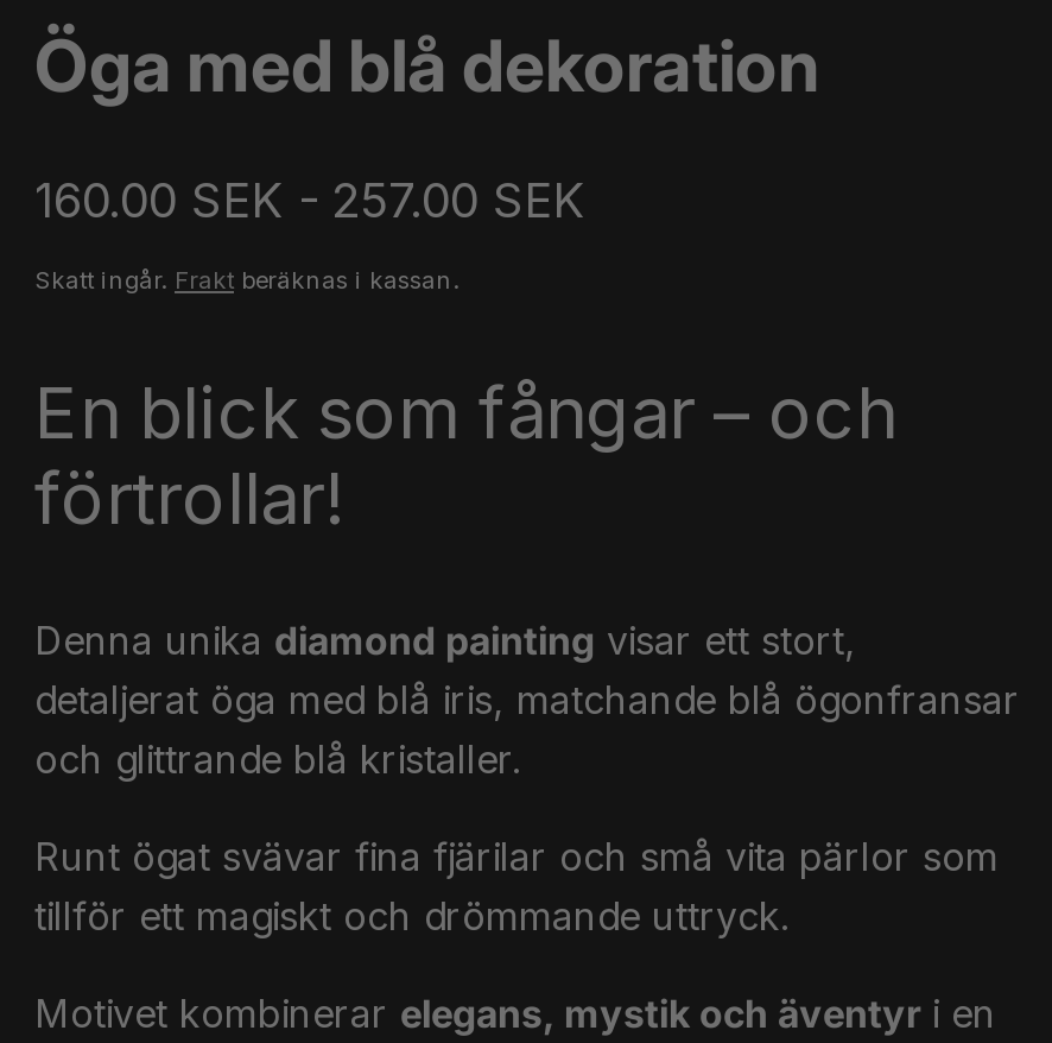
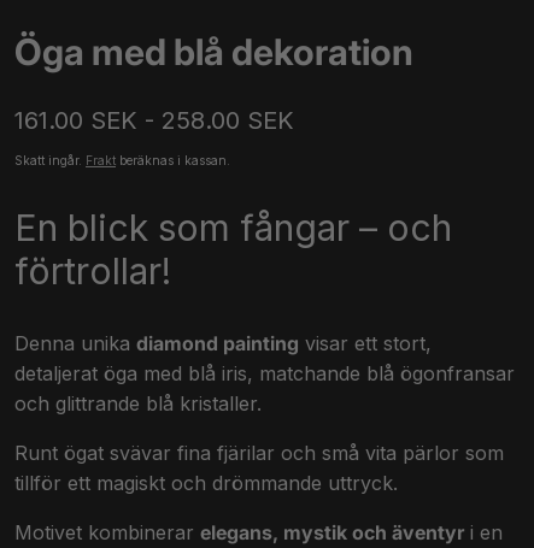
- 160.00 SEK - 257.00 SEK
+ 161.00 SEK - 258.00 SEK
